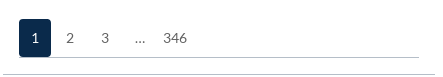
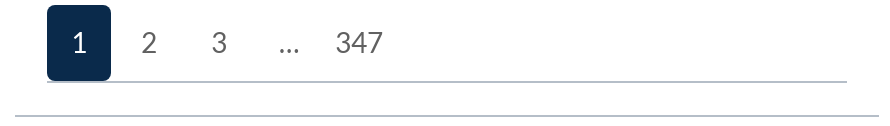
- 346
+ 347
